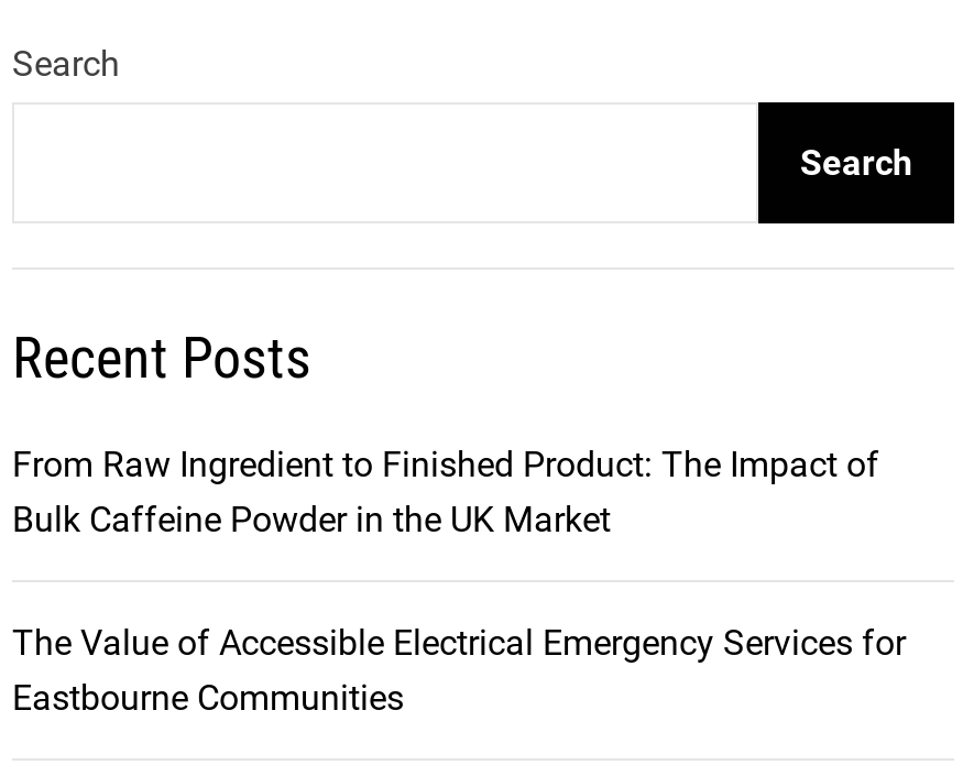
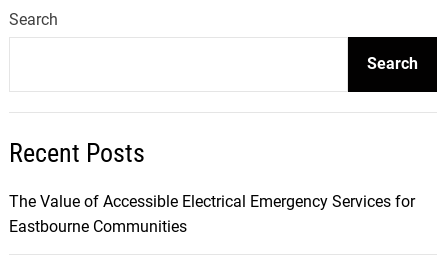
- From Raw Ingredient to Finished Product: The Impact of
- Bulk Caffeine Powder in the UK Market
